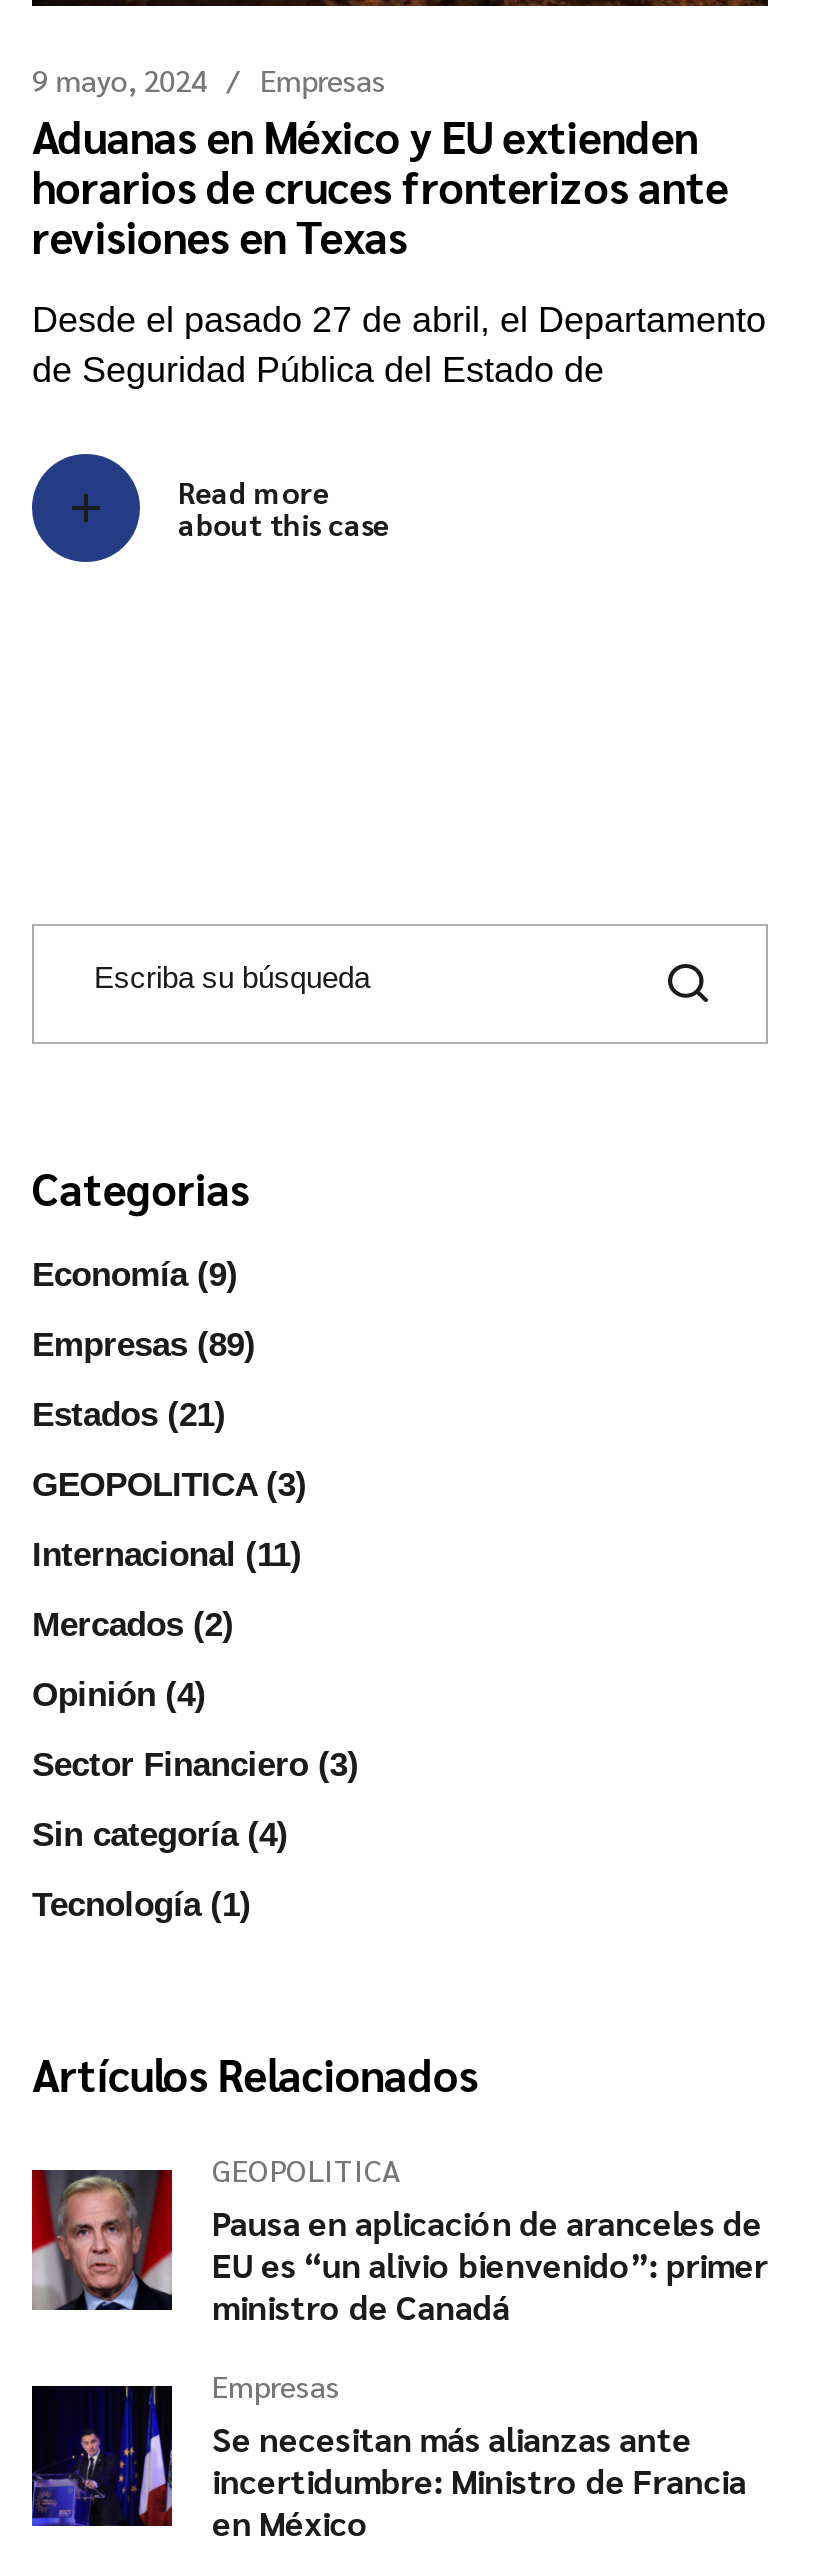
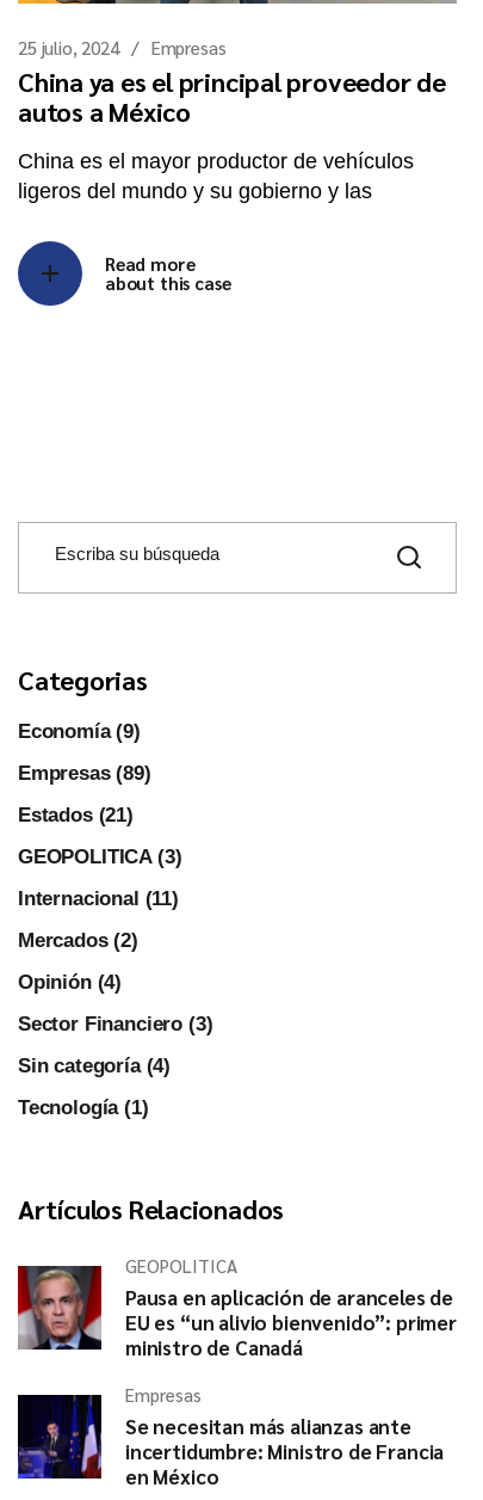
- 9 mayo, 2024 Empresas
+ 25 julio, 2024 Empresas

- Aduanas en México y EU extienden
- horarios de cruces fronterizos ante
- revisiones en Texas
+ China ya es el principal proveedor de
+ autos a México

- Desde el pasado 27 de abril, el Departamento
- de Seguridad Pública del Estado de
+ China es el mayor productor de vehículos
+ ligeros del mundo y su gobierno y las
